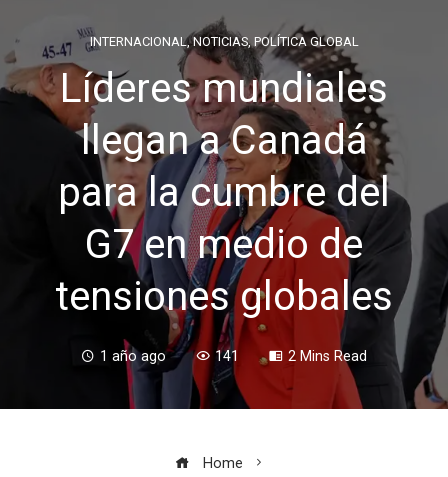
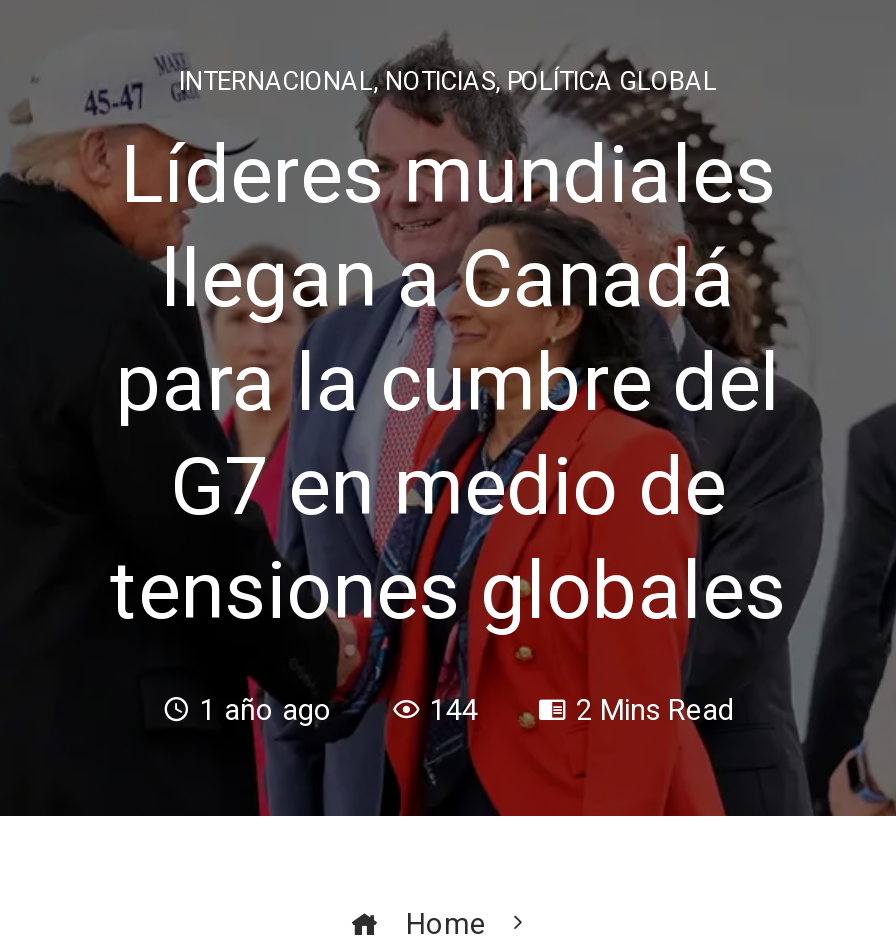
- 141
+ 144
